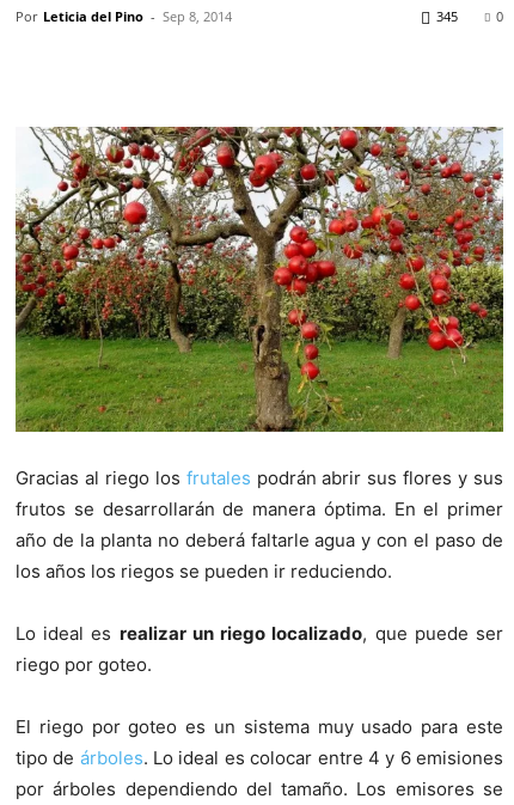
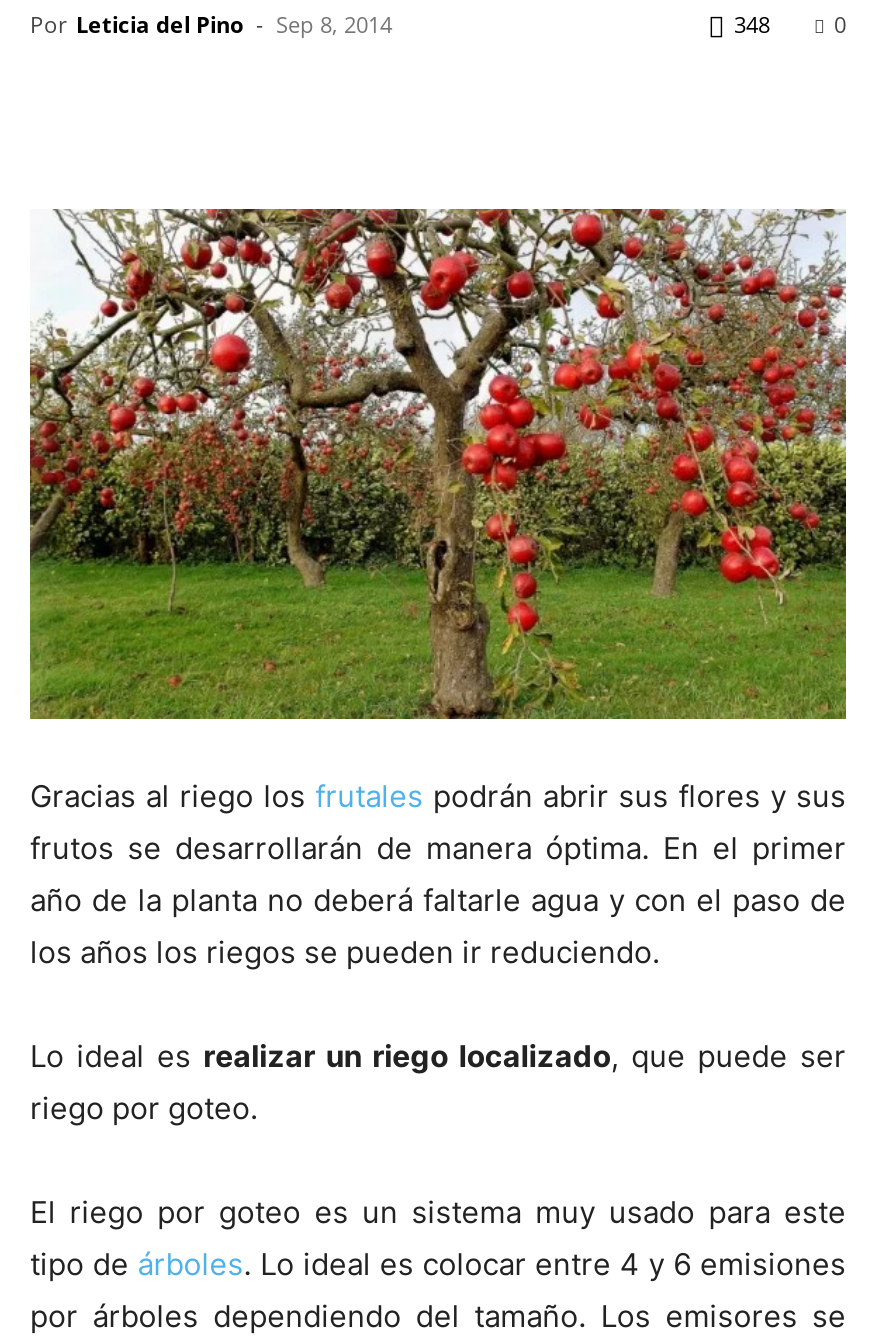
- 345
+ 348
